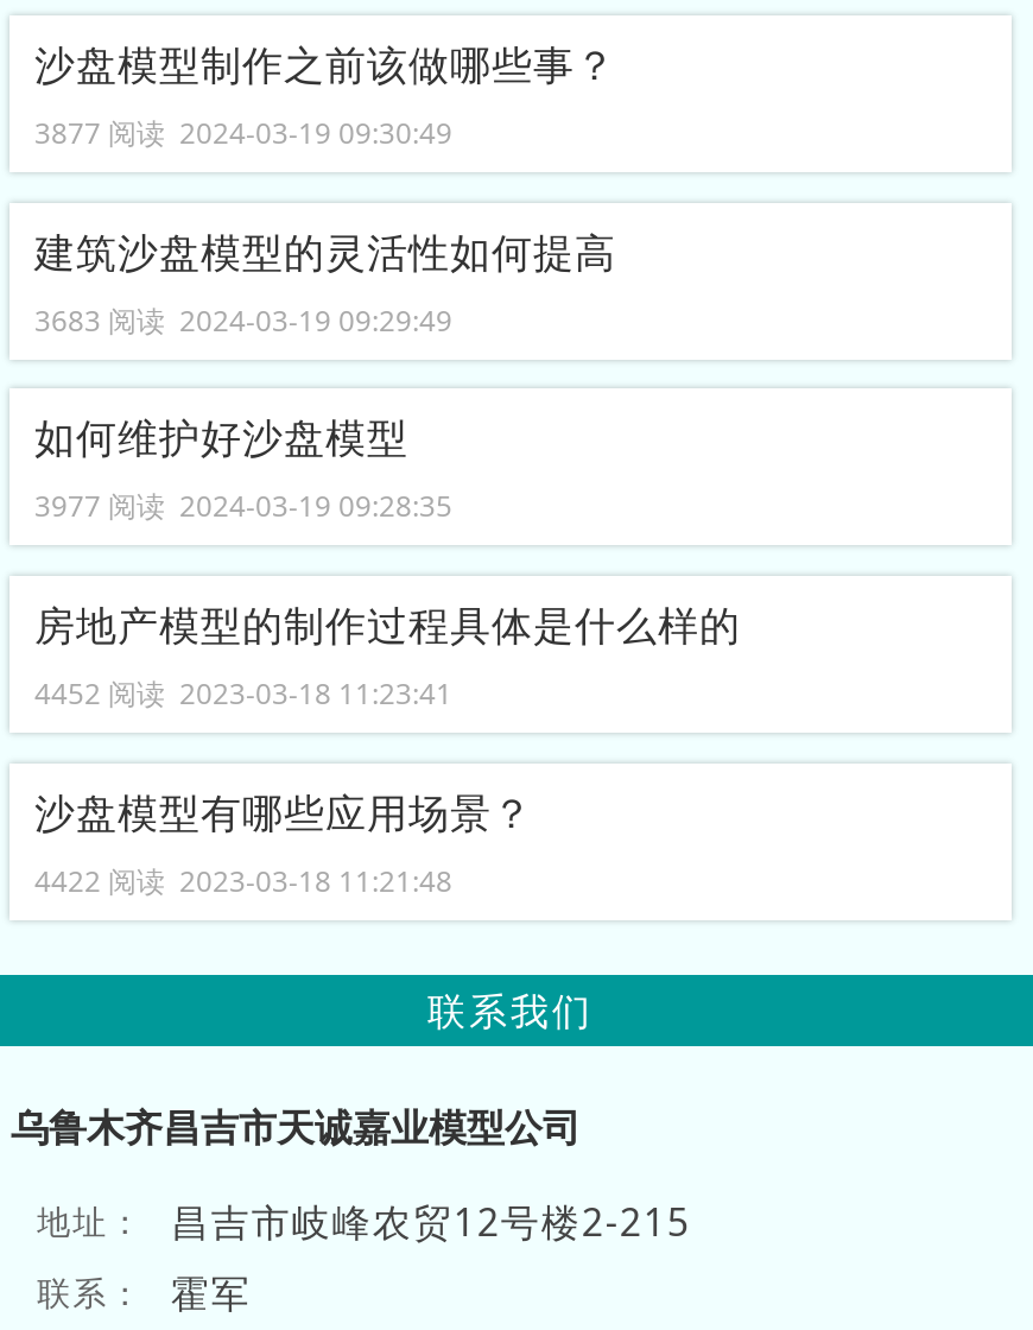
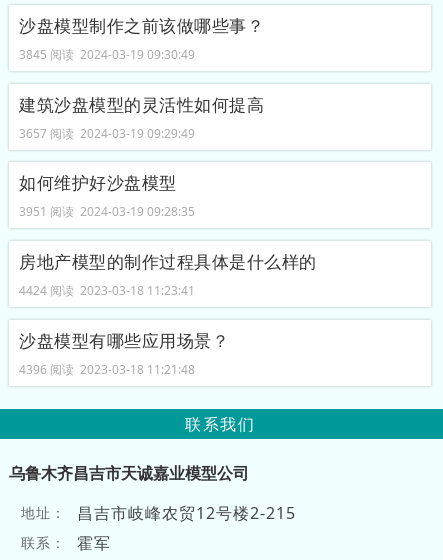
- 3877 阅读 2024-03-19 09:30:49
+ 3845 阅读 2024-03-19 09:30:49

- 3683 阅读 2024-03-19 09:29:49
+ 3657 阅读 2024-03-19 09:29:49

- 3977 阅读 2024-03-19 09:28:35
+ 3951 阅读 2024-03-19 09:28:35

- 4452 阅读 2023-03-18 11:23:41
+ 4424 阅读 2023-03-18 11:23:41

- 4422 阅读 2023-03-18 11:21:48
+ 4396 阅读 2023-03-18 11:21:48
